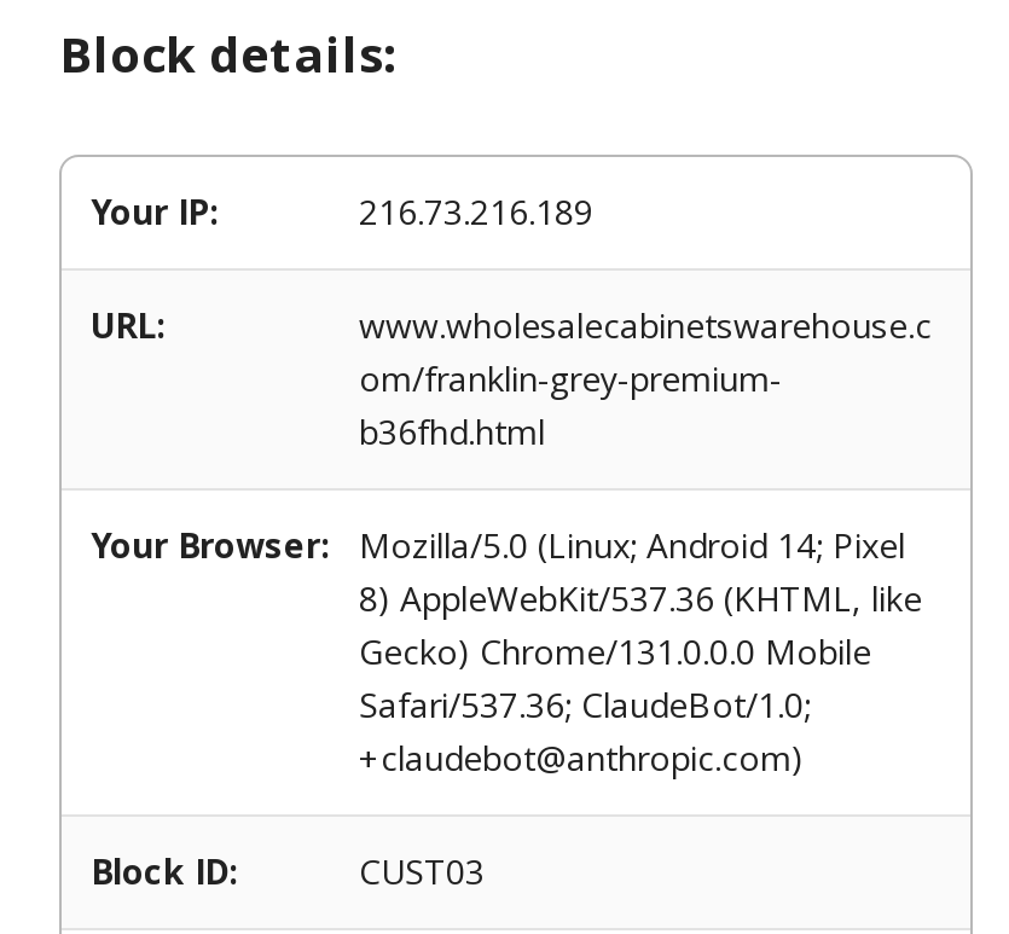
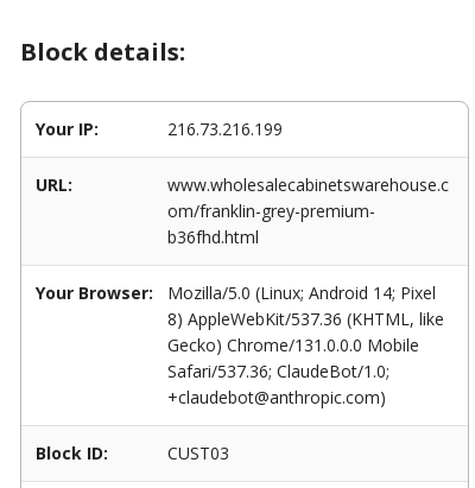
- 216.73.216.189
+ 216.73.216.199
